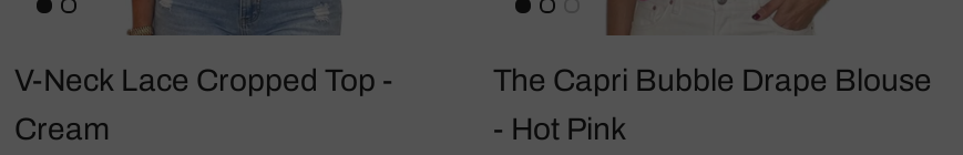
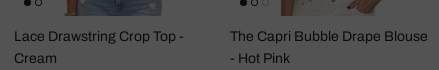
- V-Neck Lace Cropped Top -
+ Lace Drawstring Crop Top -
